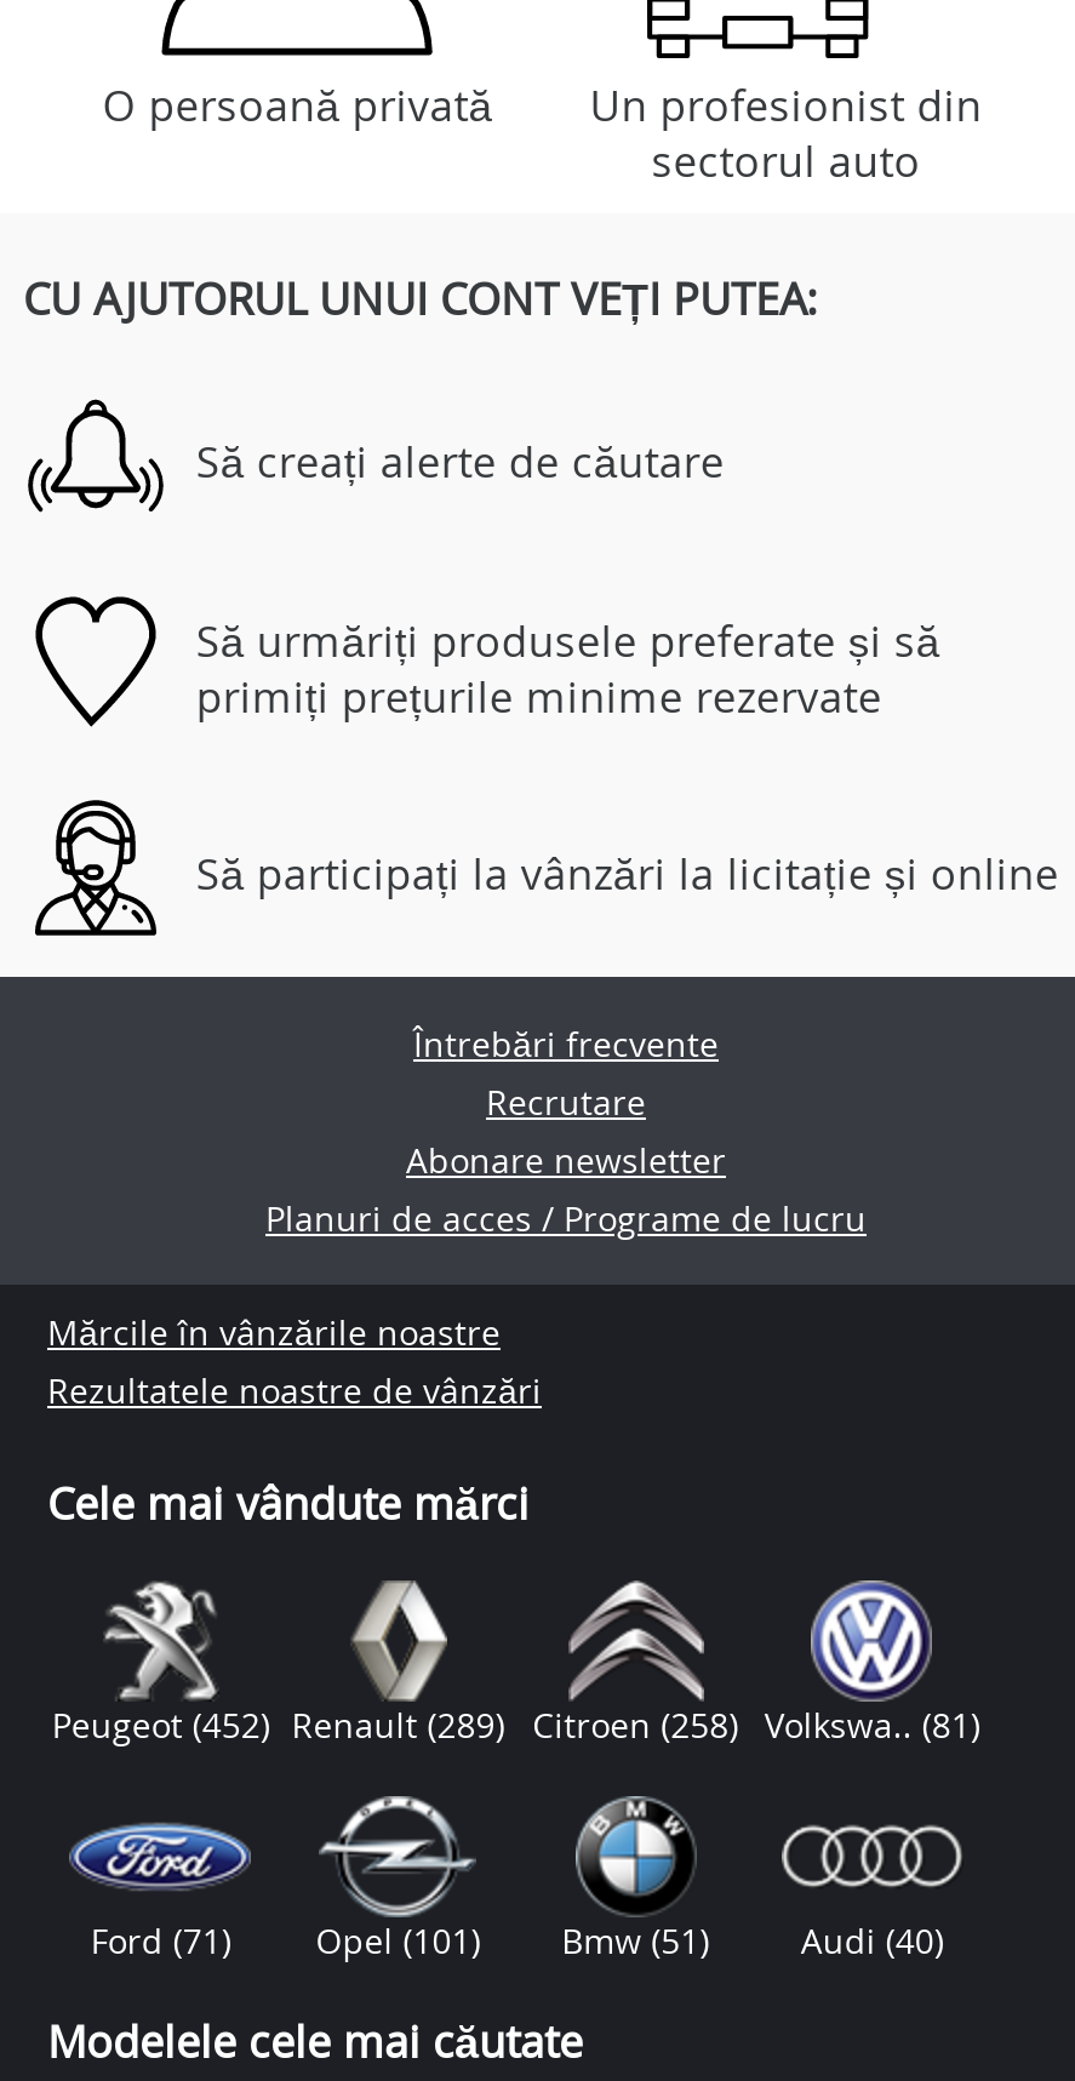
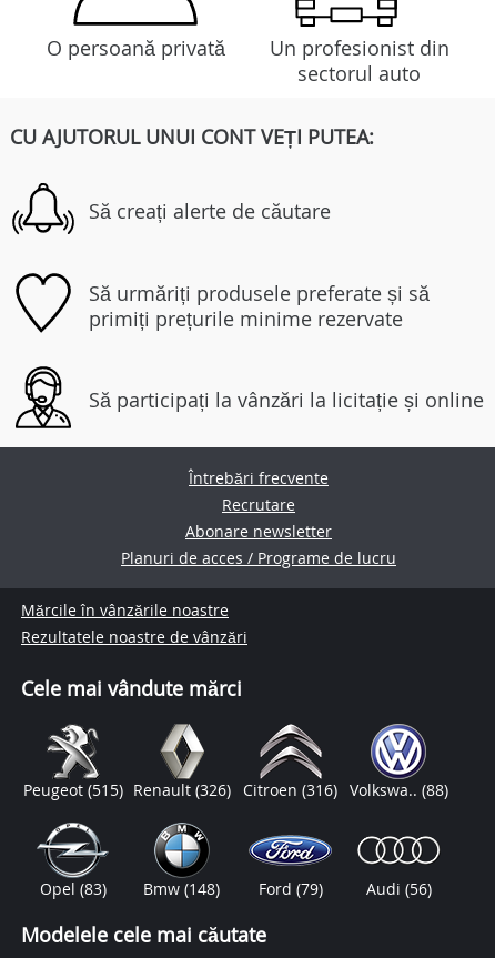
- Peugeot (452) Renault (289) Citroen (258) Volkswa.. (81)
+ Peugeot (515) Renault (326) Citroen (316) Volkswa.. (88)

- [image]
- Ford (71)
- Opel(101)
- Bmw (51)
- Audi (40)
+ [image]
+ Opel (83)
+ Bmw(148)
+ Ford (79)
+ Audi (56)

- [image]
+ [image]

- [image]
+ [image]
